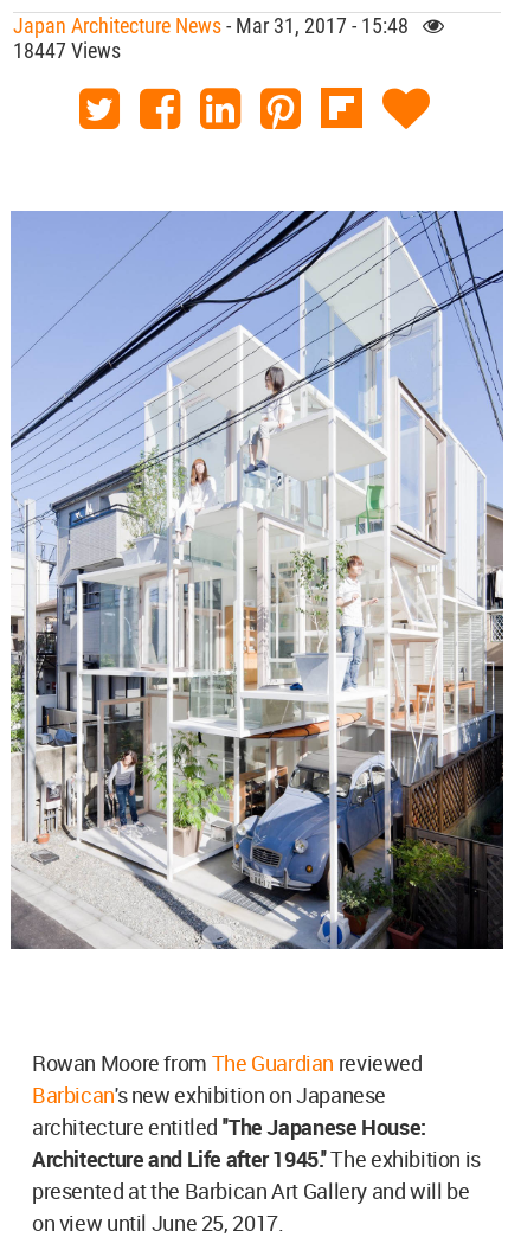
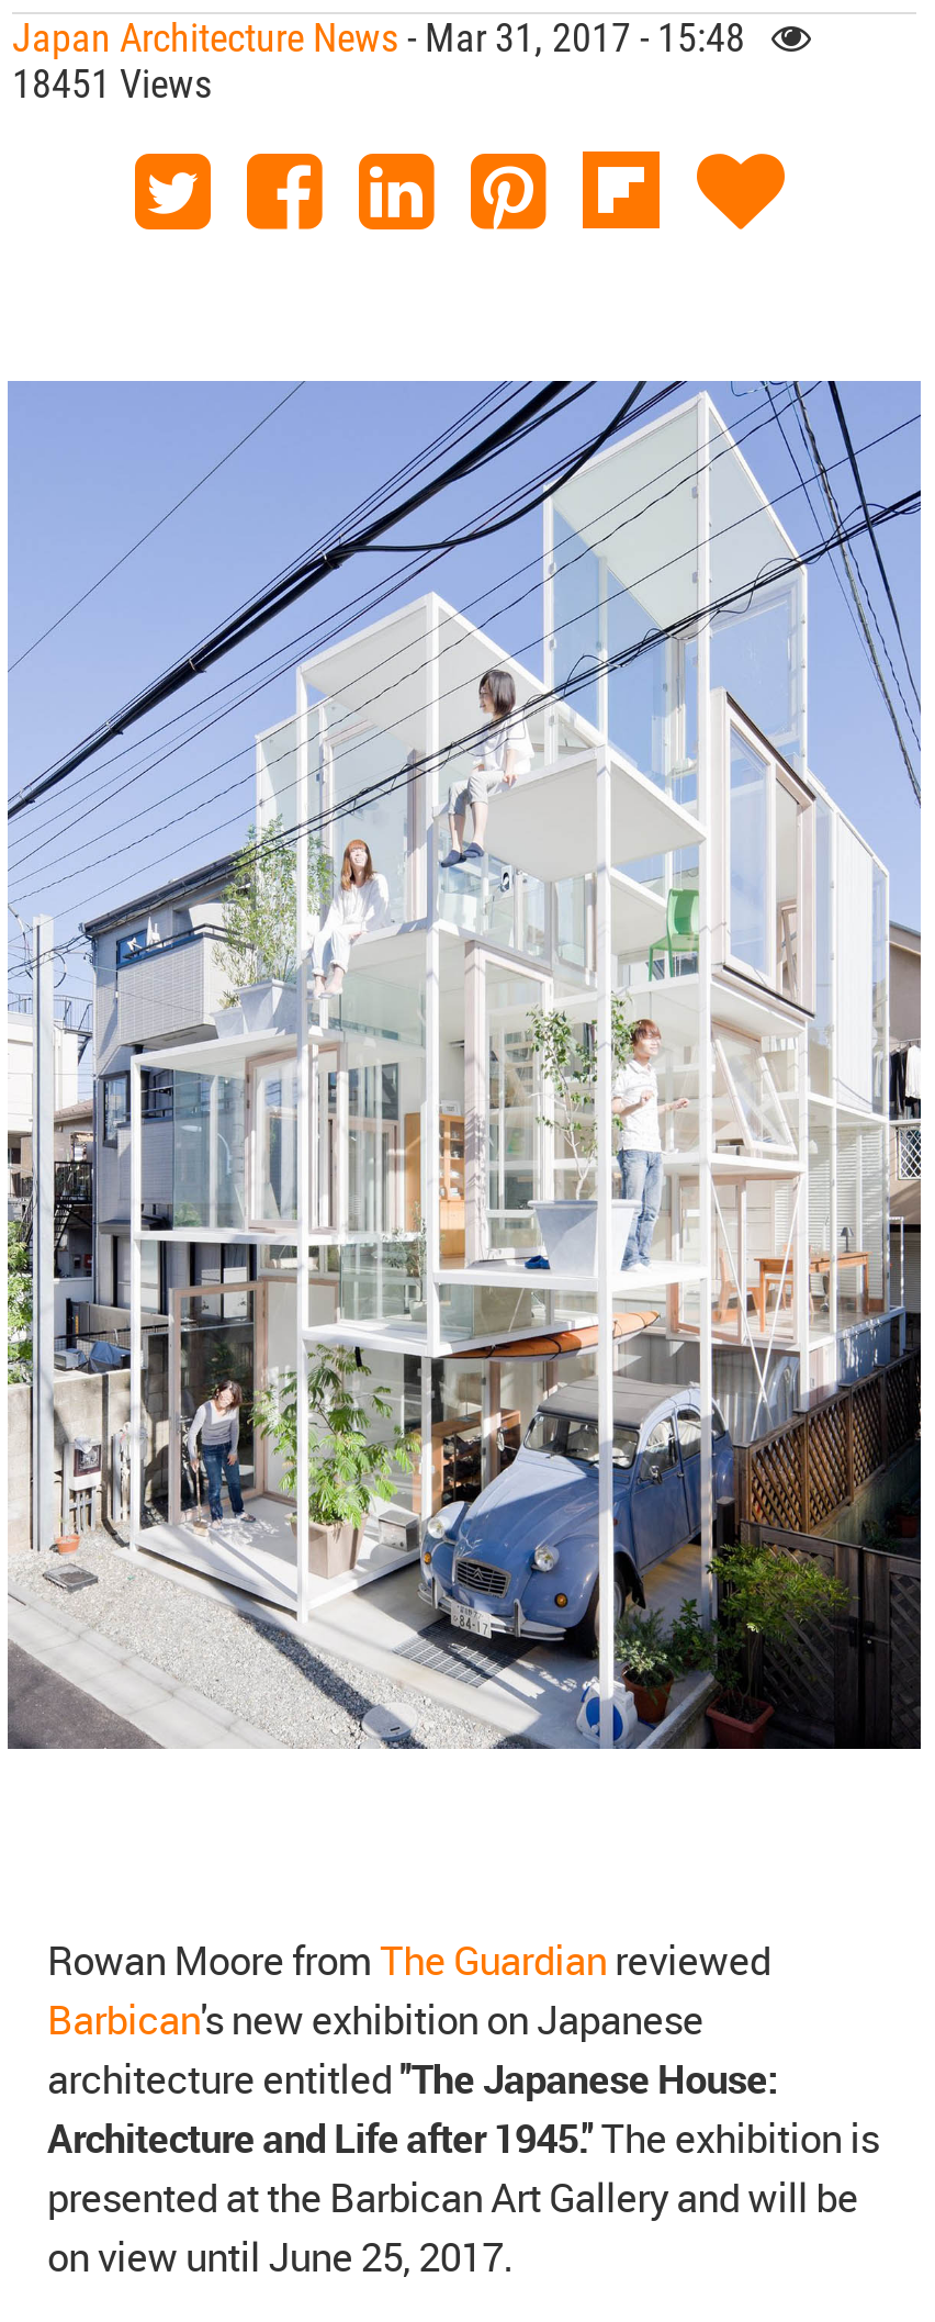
- 18447 Views
+ 18451 Views
